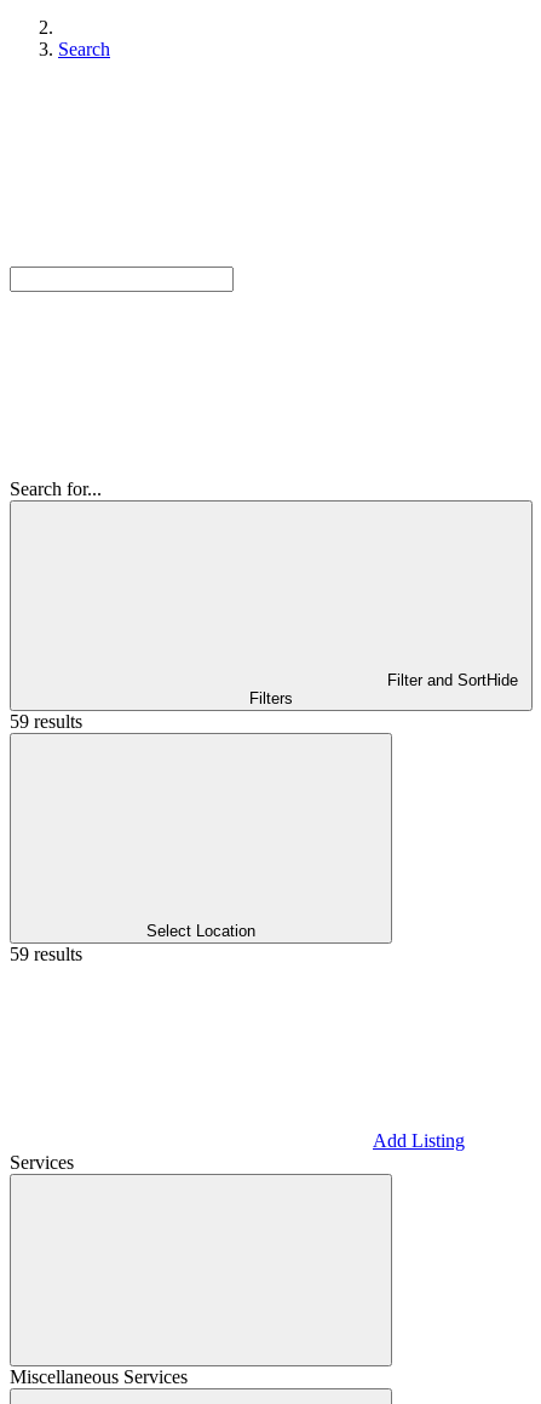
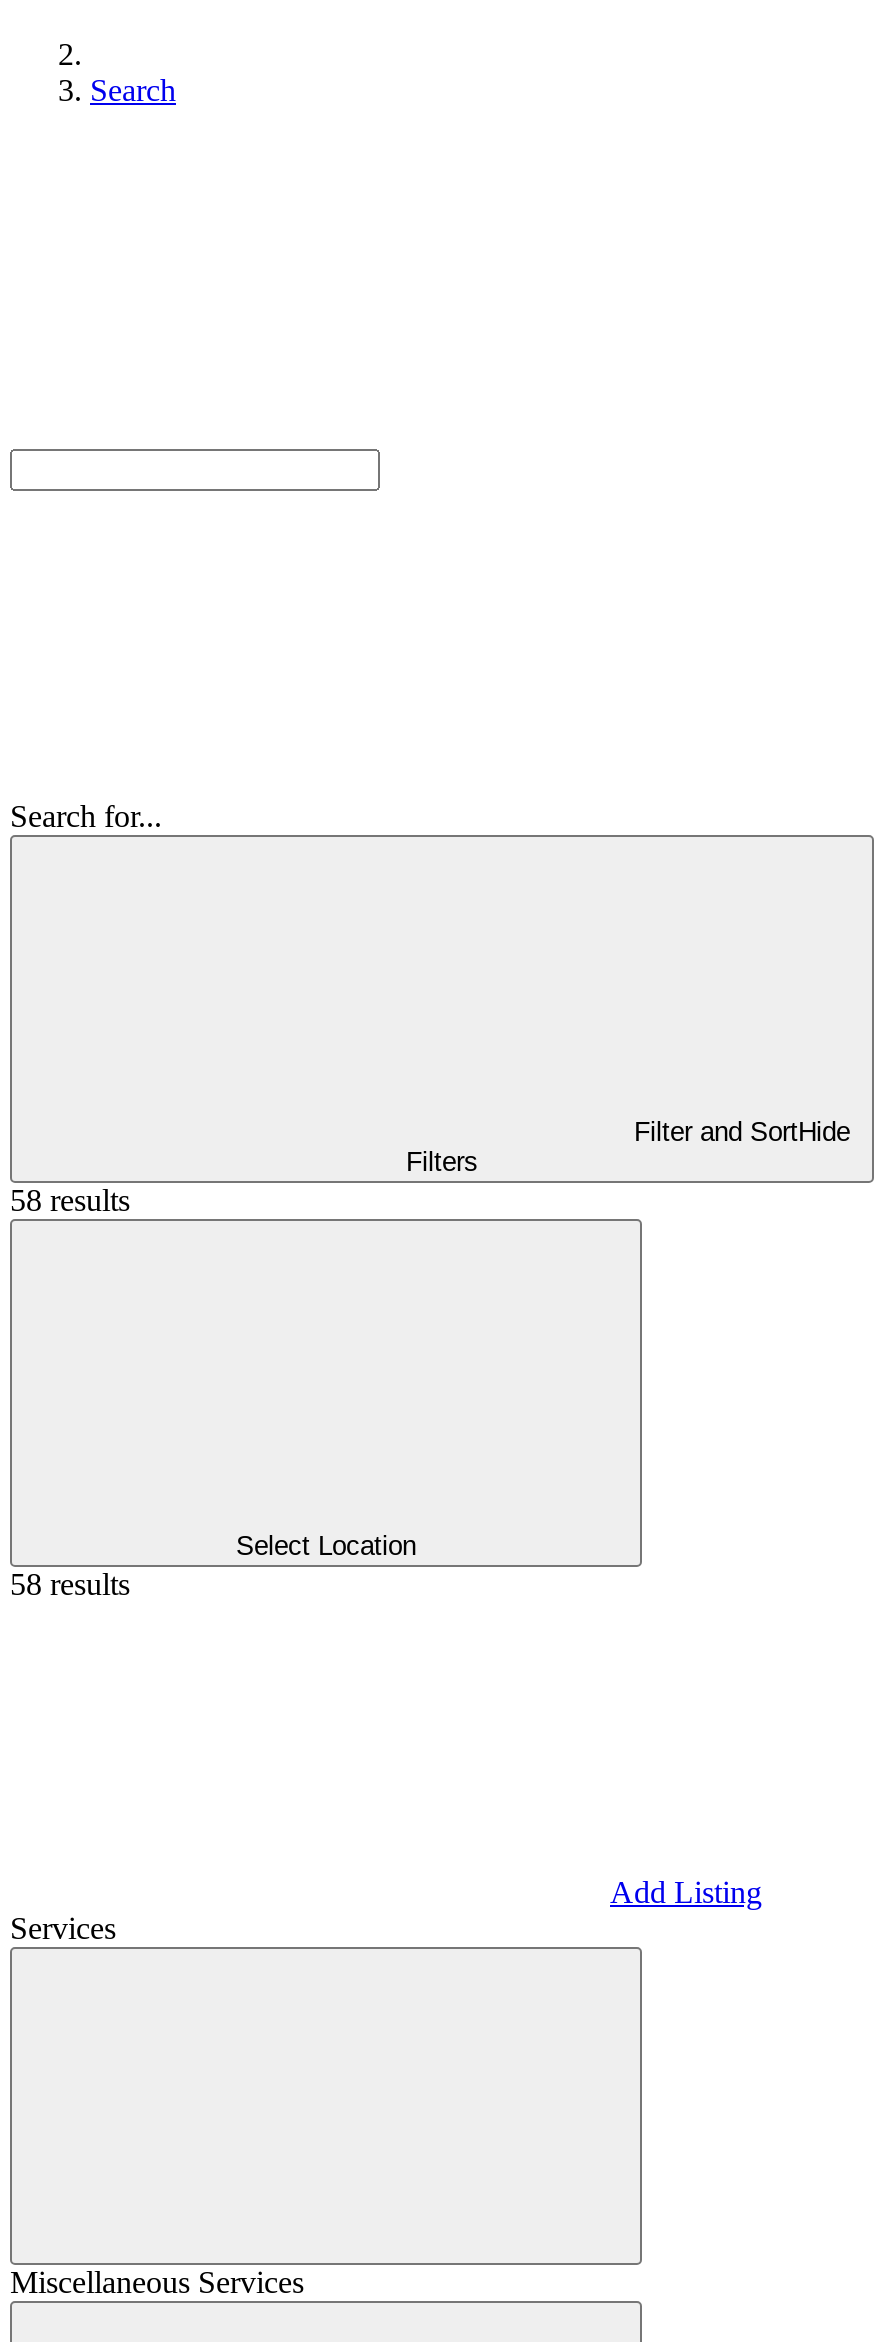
- 59 results
+ 58 results

- 59 results
+ 58 results
